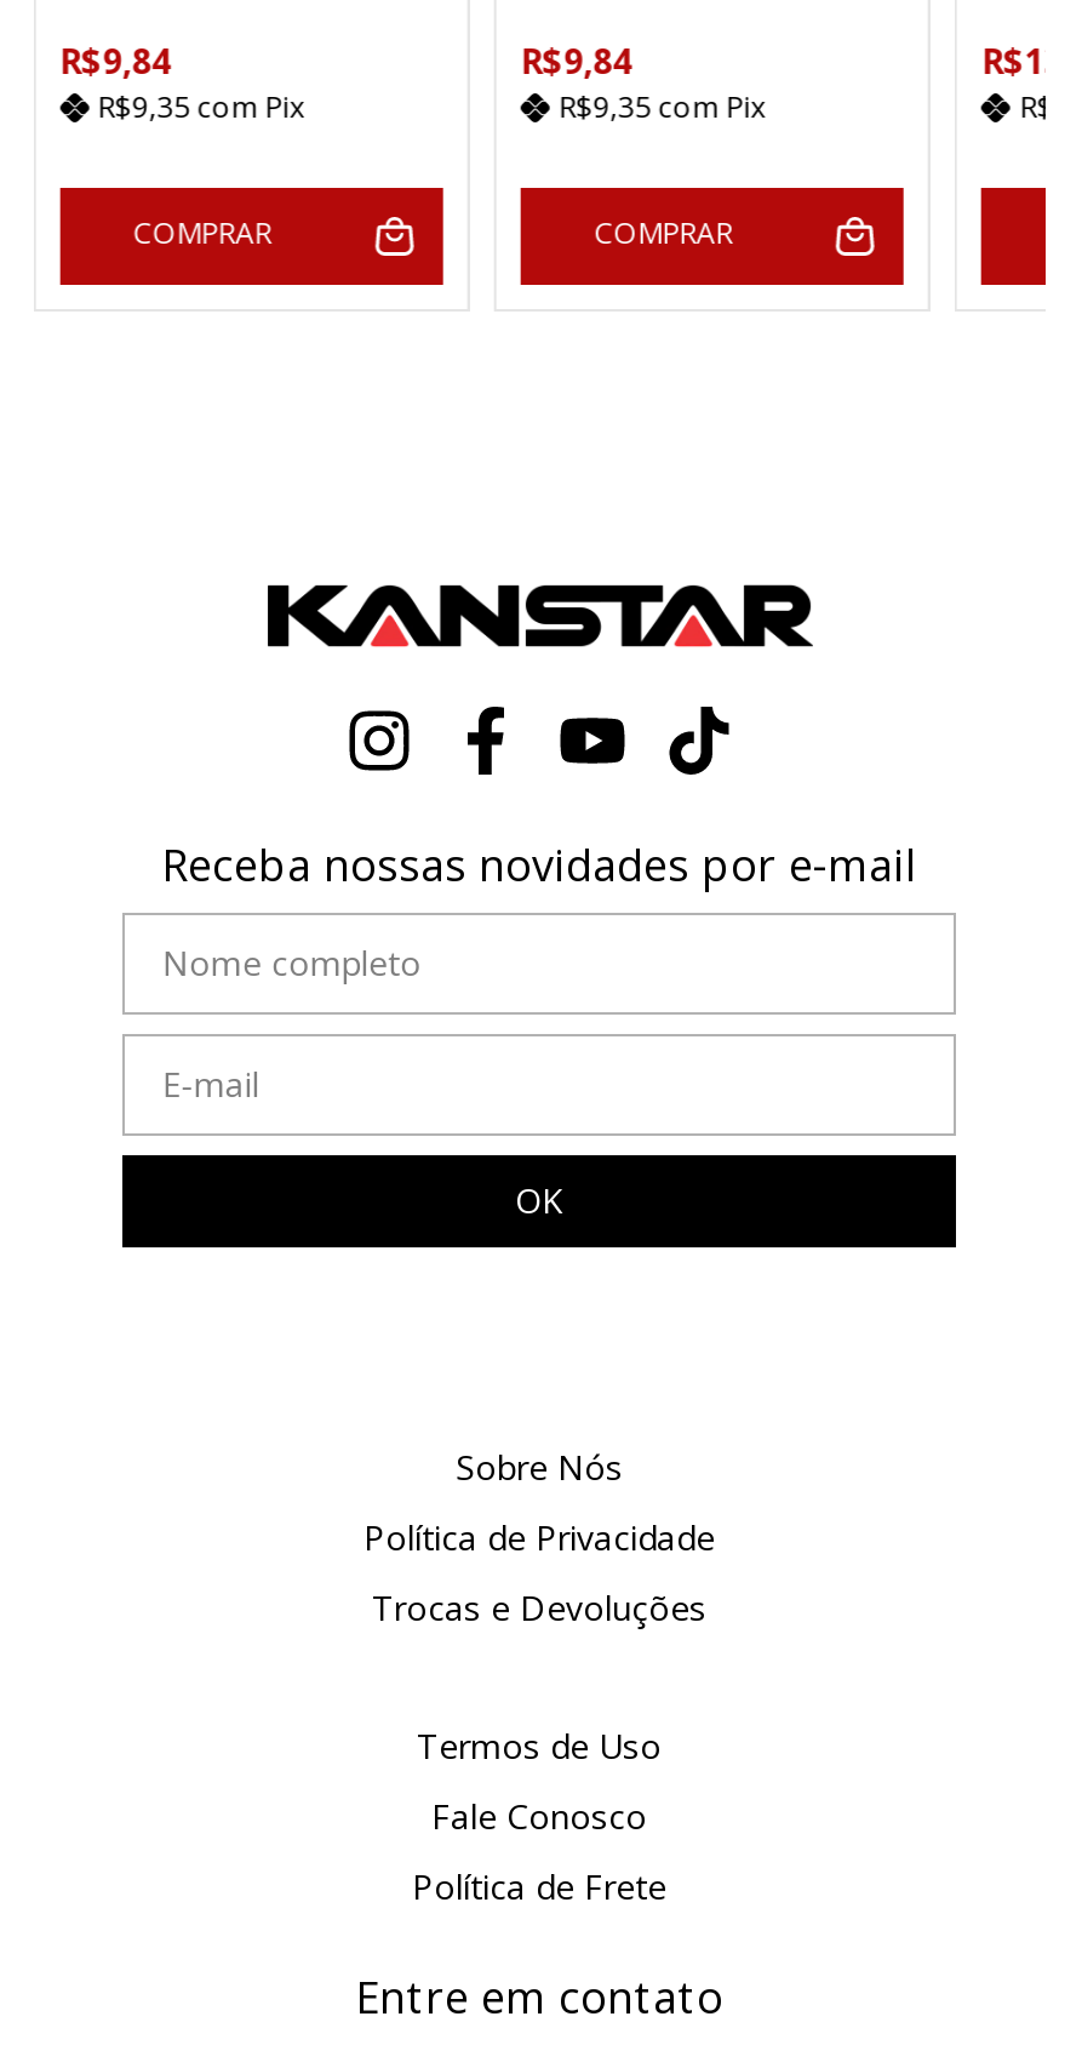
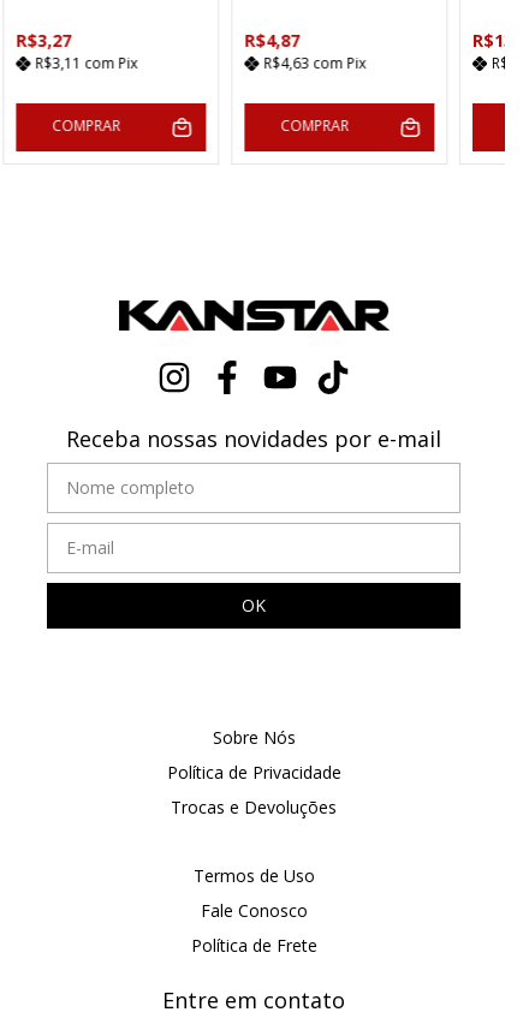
- R$9,84
- R$9,35 com Pix
+ R$3,27
+ R$3,11 com Pix

- R$9,84
- R$9,35 com Pix
+ R$4,87
+ R$4,63 com Pix
